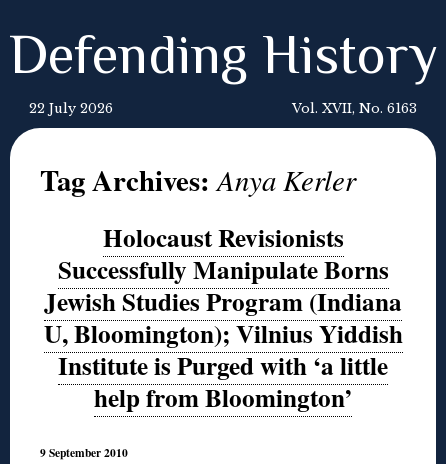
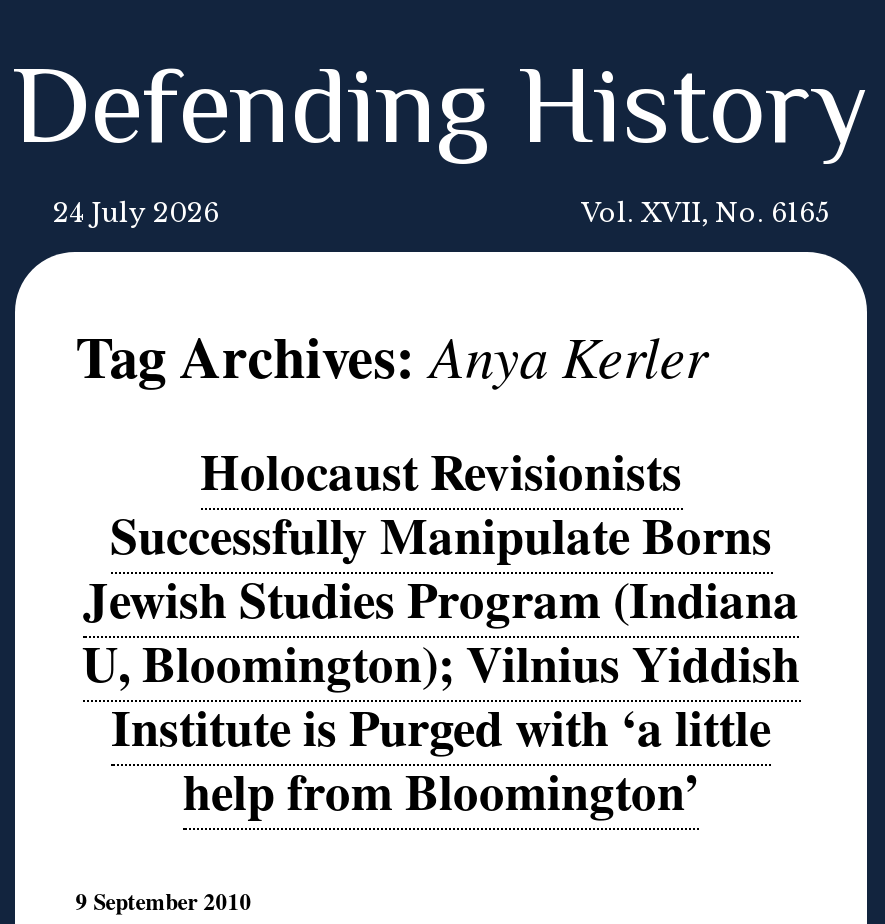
- 22 July 2026
+ 24 July 2026

- Vol. XVII, No. 6163
+ Vol. XVII, No. 6165
